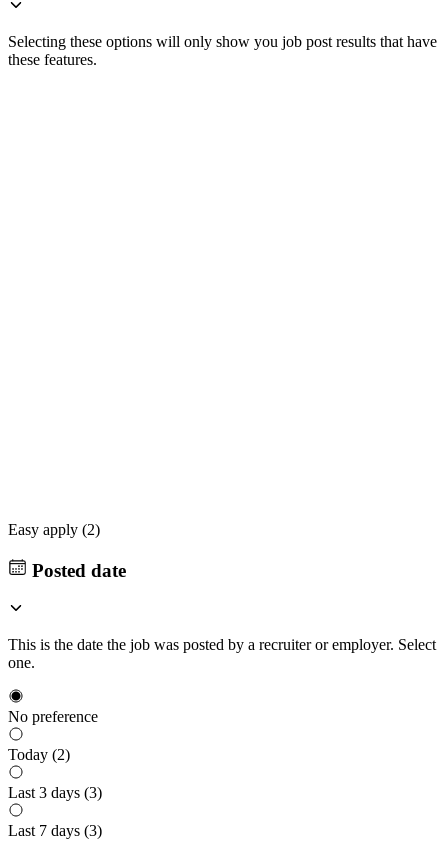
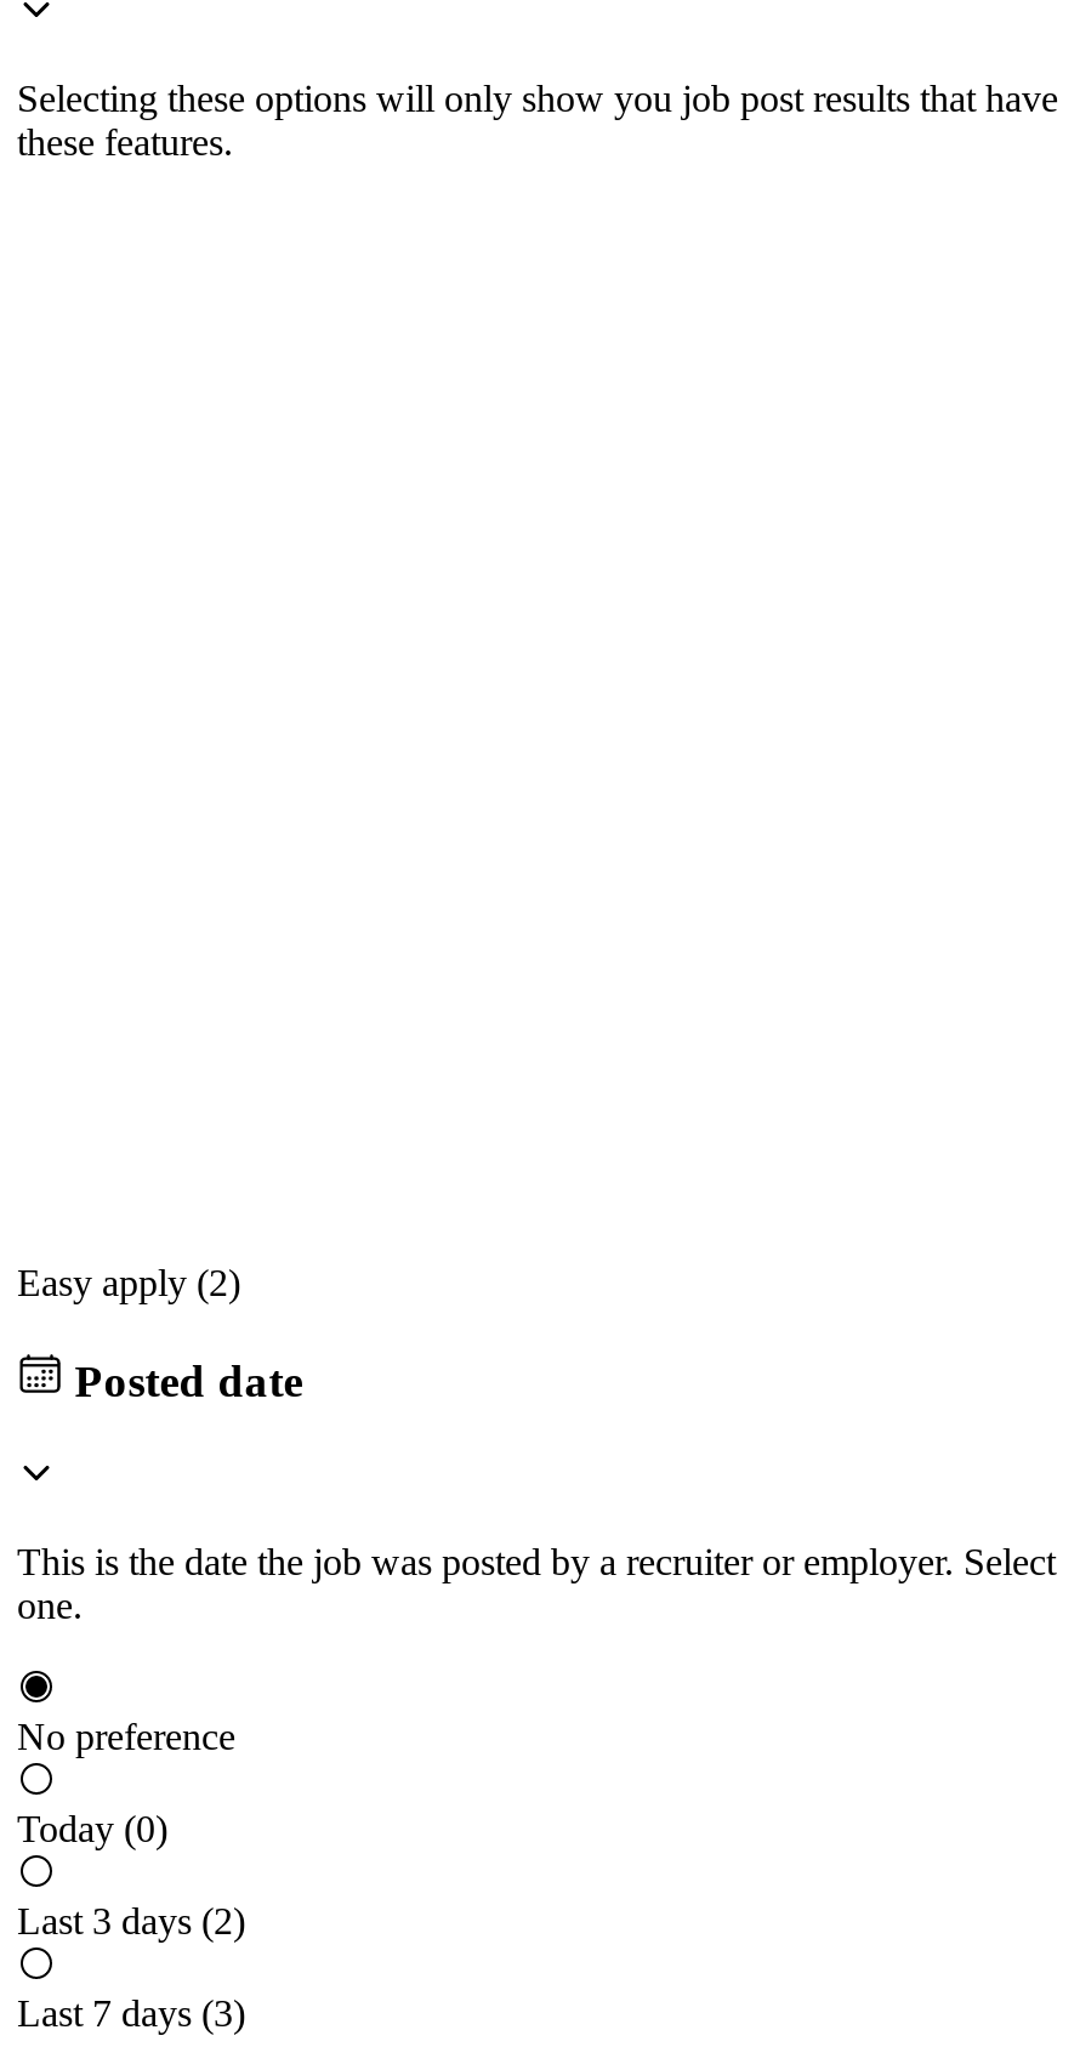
- Today (2)
+ Today (0)

- Last 3 days (3)
+ Last 3 days (2)
